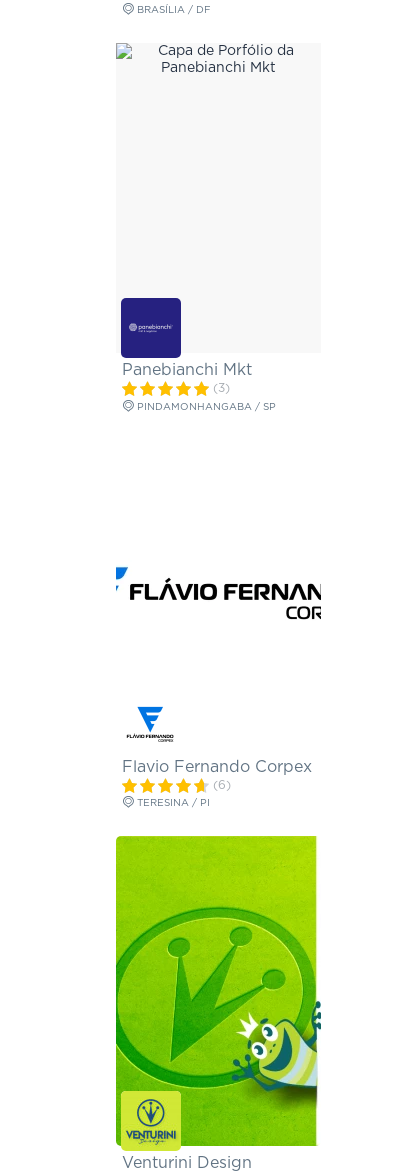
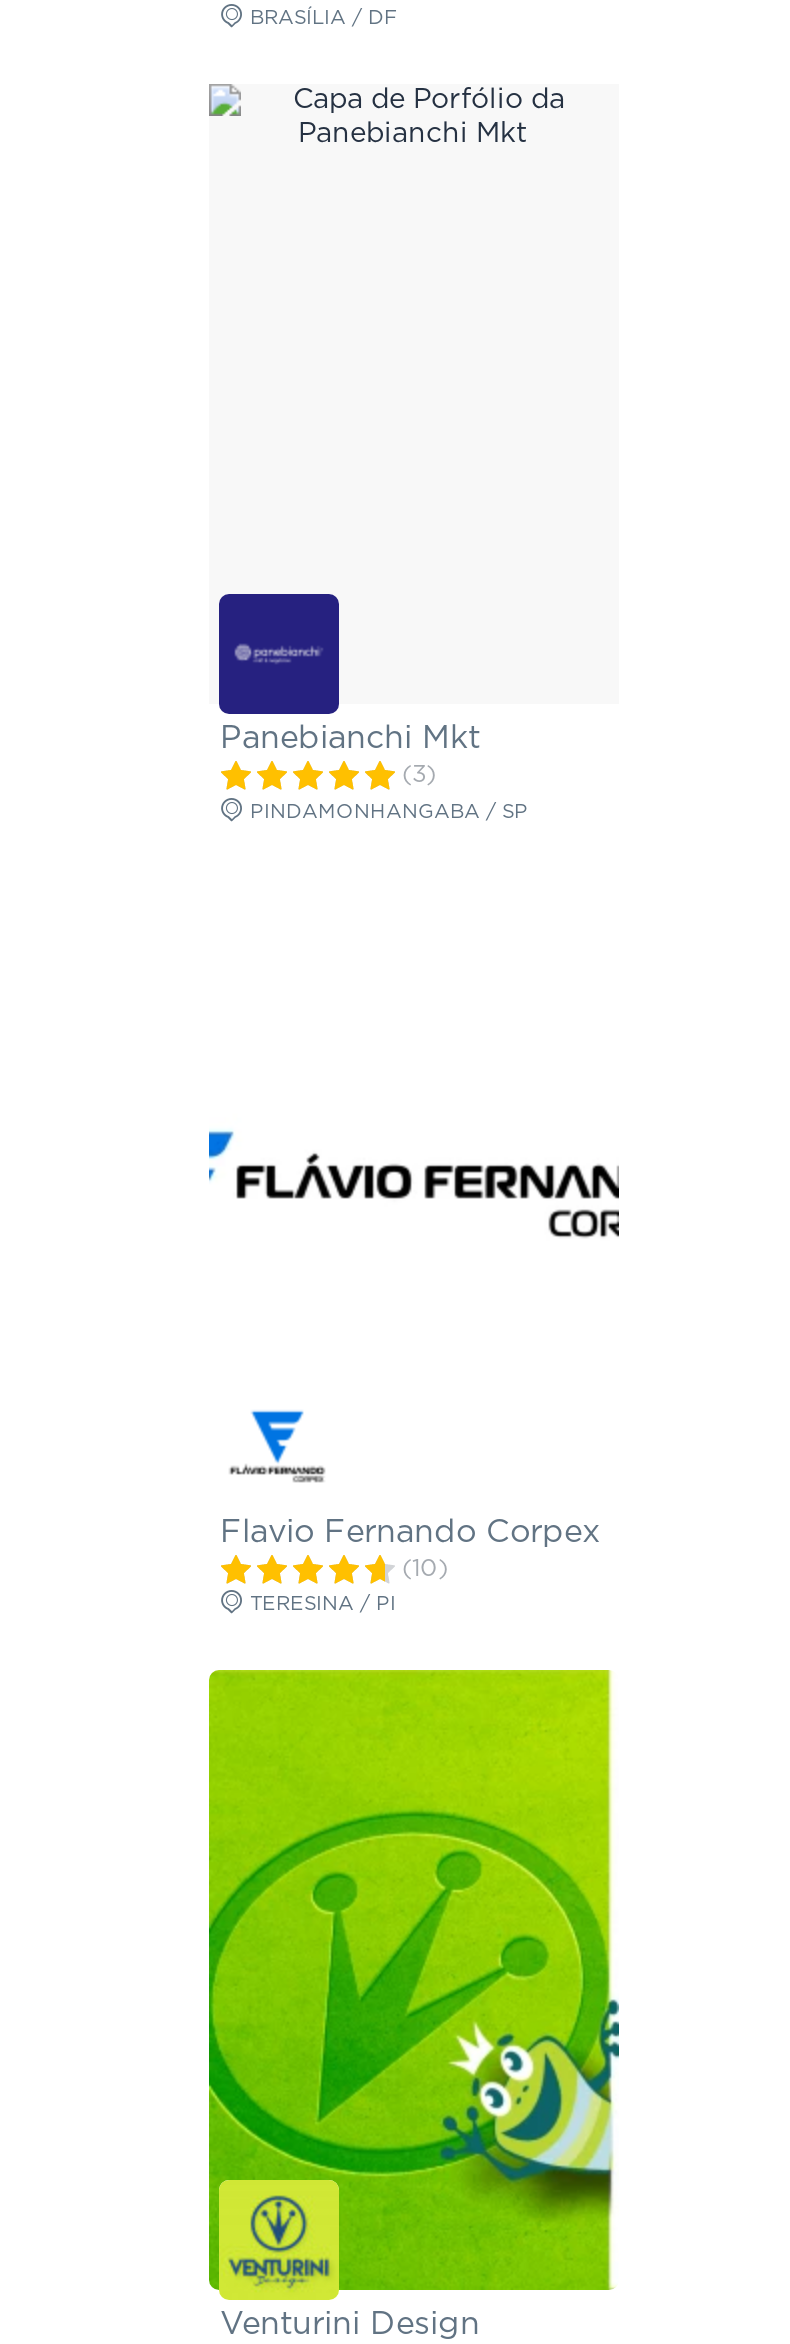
- (6)
+ (10)
